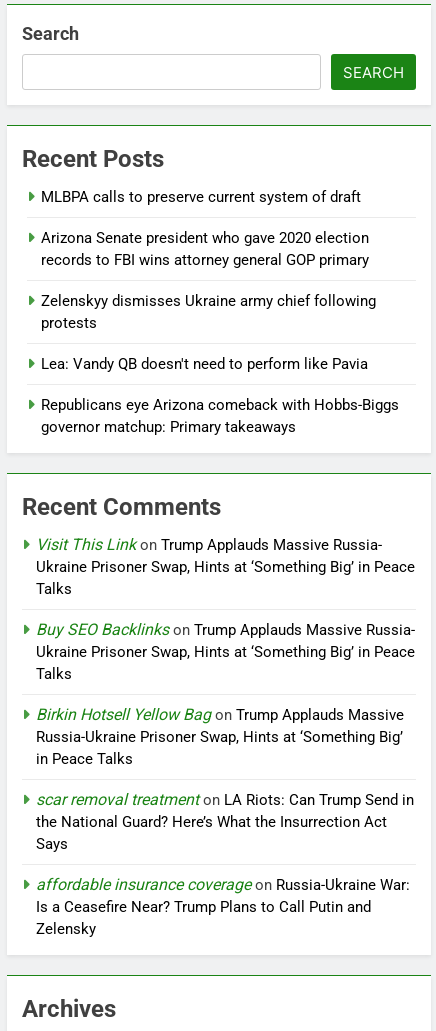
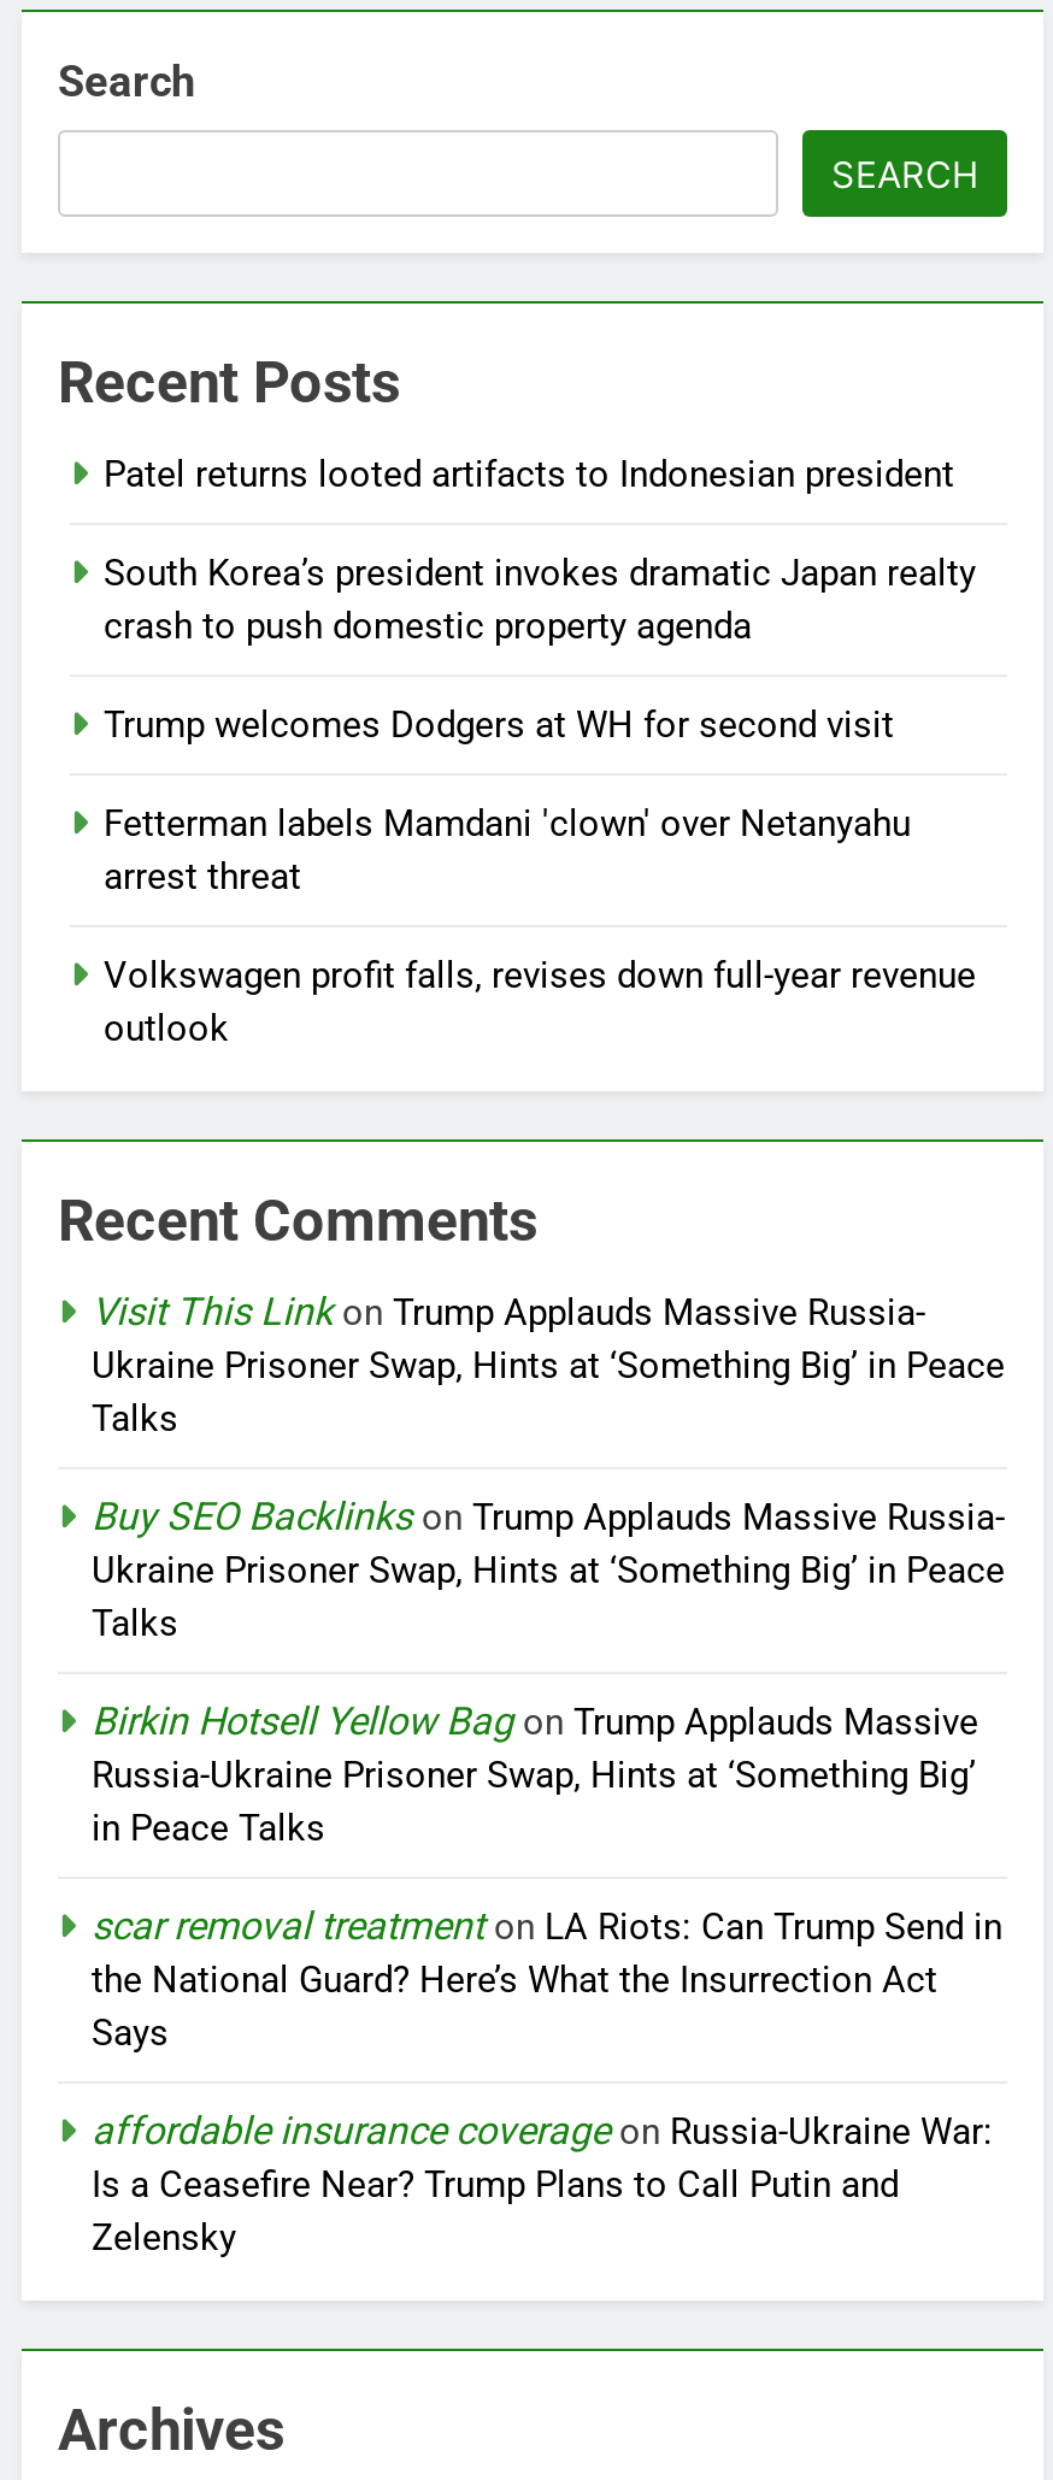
- MLBPA calls to preserve current system of draft
+ Patel returns looted artifacts to Indonesian president

- Arizona Senate president who gave 2020 election
- records to FBI wins attorney general GOP primary
+ South Korea’s president invokes dramatic Japan realty
+ crash to push domestic property agenda

- Zelenskyy dismisses Ukraine army chief following
- protests
+ Trump welcomes Dodgers at WH for second visit

- Lea: Vandy QB doesn't need to perform like Pavia
+ Fetterman labels Mamdani 'clown' over Netanyahu
+ arrest threat

- Republicans eye Arizona comeback with Hobbs-Biggs
- governor matchup: Primary takeaways
+ Volkswagen profit falls, revises down full-year revenue
+ outlook
